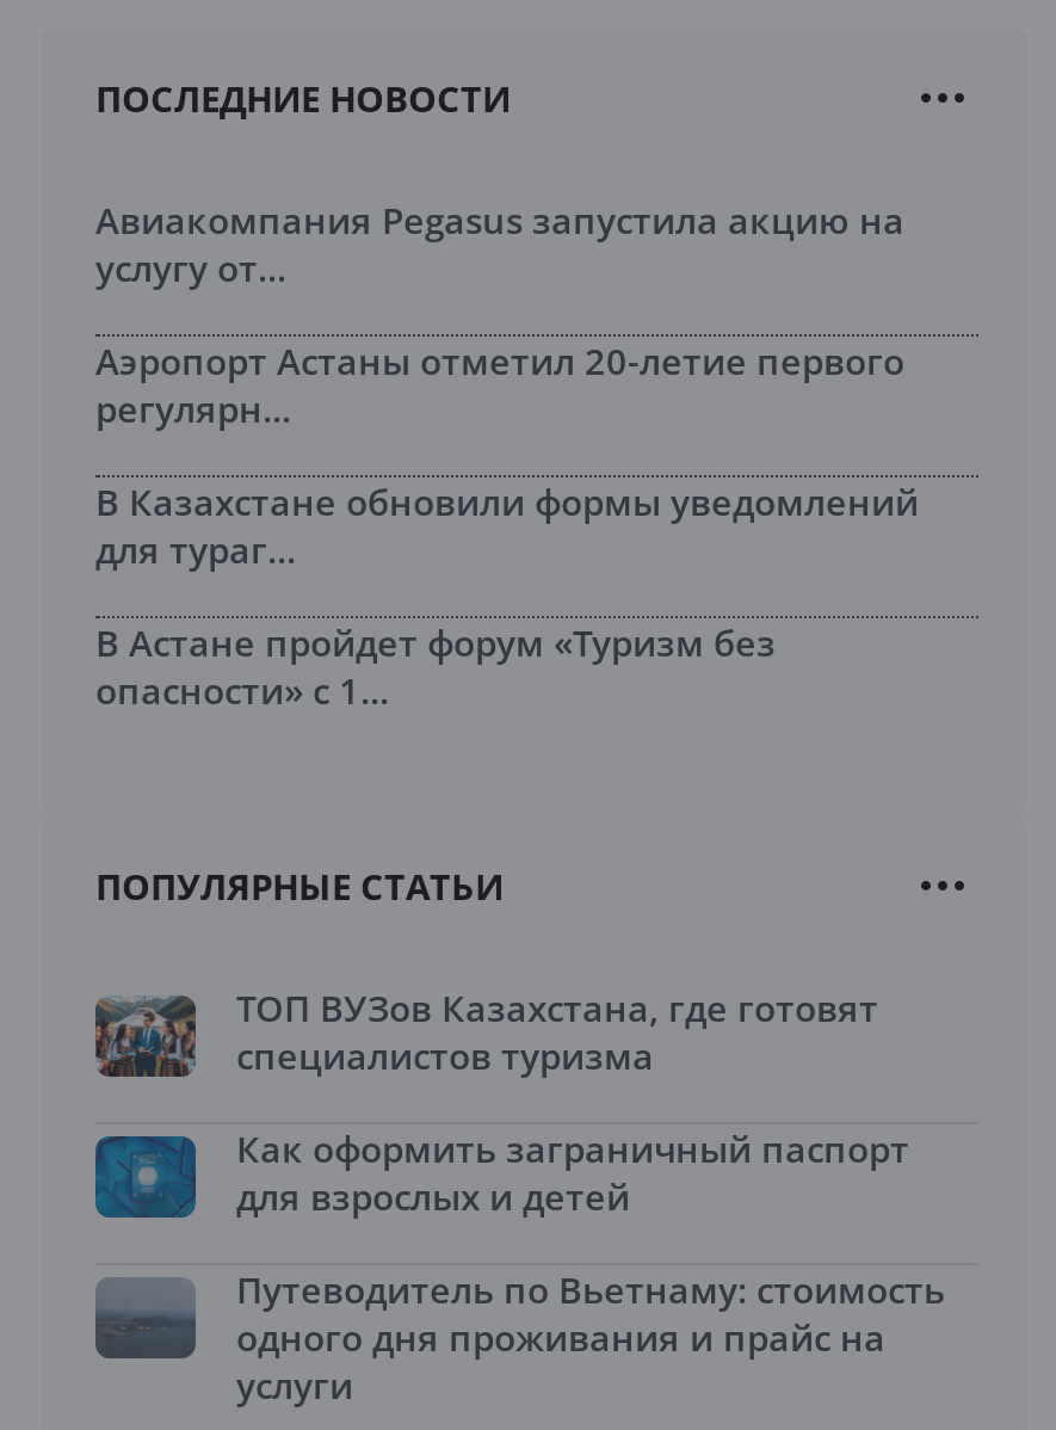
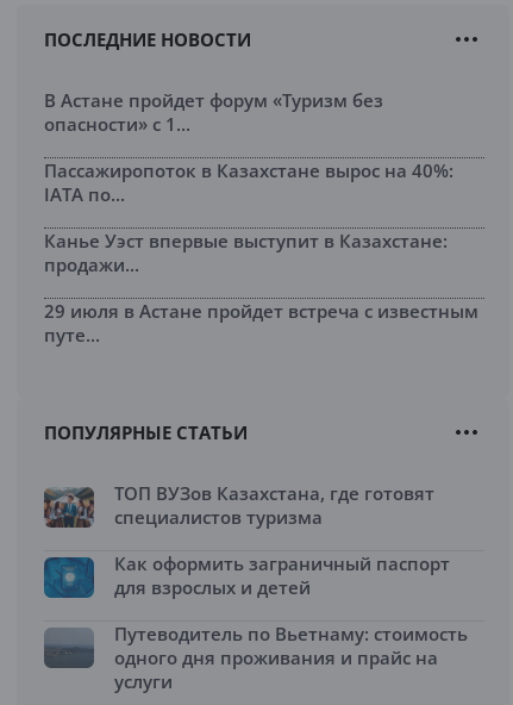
- Авиакомпания Pegasus запустила акцию на
- услугу от...
- Аэропорт Астаны отметил 20-летие первого
- регулярн...
- В Казахстане обновили формы уведомлений
- для тураг...

moved up: В Астане пройдет форум «Туризм без | опасности» с 1...

+ Пассажиропоток в Казахстане вырос на 40%:
+ IATA по...
+ Канье Уэст впервые выступит в Казахстане:
+ продажи...
+ 29 июля в Астане пройдет встреча с известным
+ путе...
